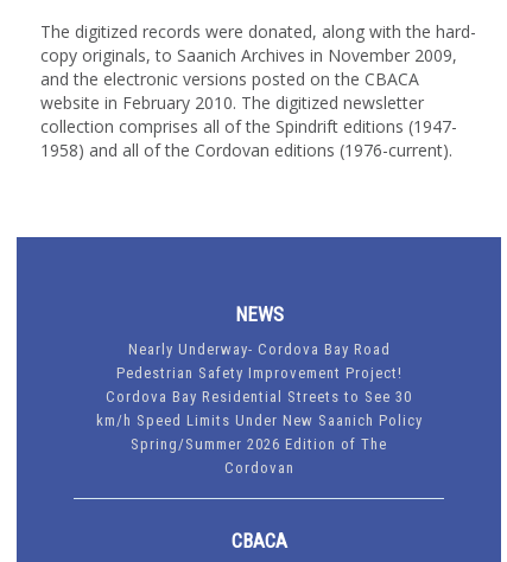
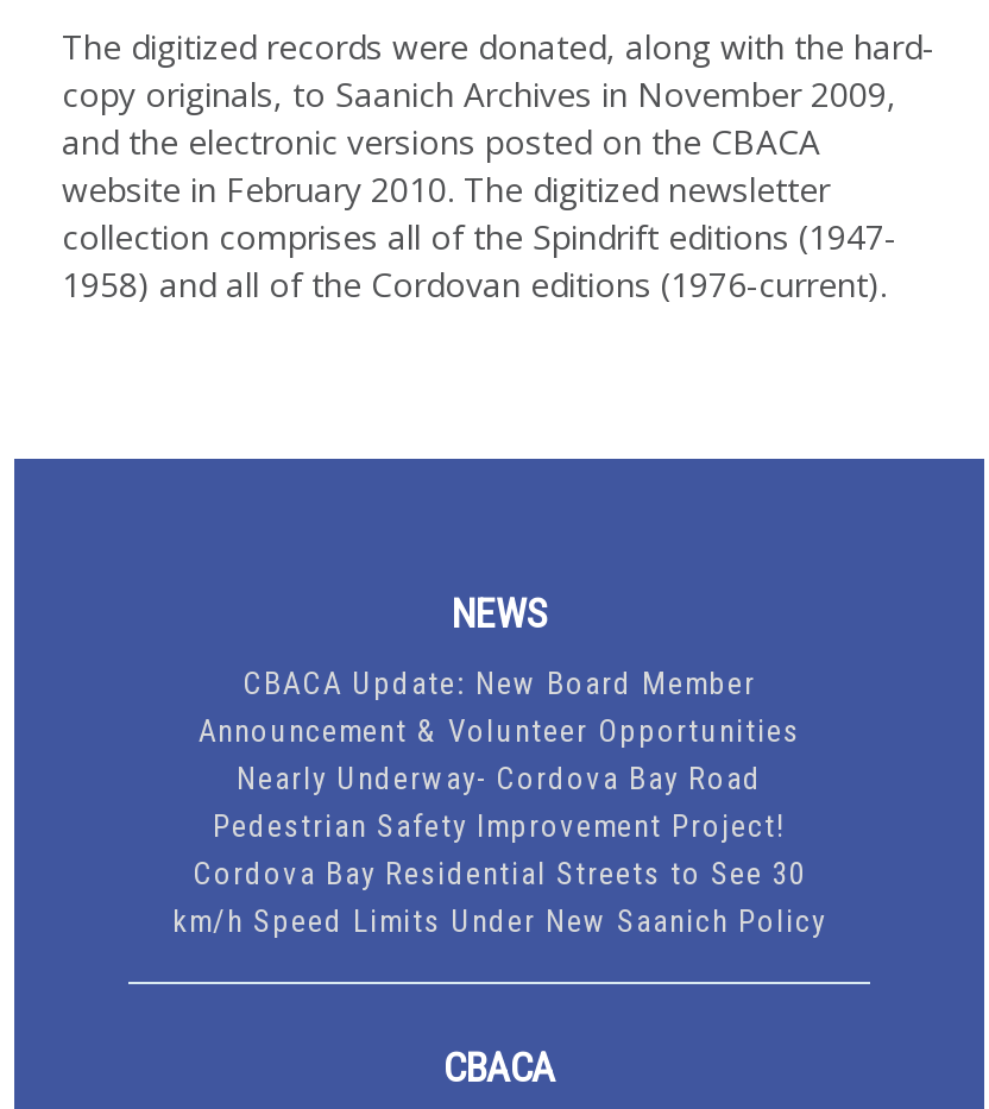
+ CBACA Update: New Board Member
+ Announcement & Volunteer Opportunities

moved down: Nearly Underway- Cordova Bay Road | Pedestrian Safety Improvement Project! | Cordova Bay Residential Streets to See 30 | km/h Speed Limits Under New Saanich Policy

- Spring/Summer 2026 Edition of The
- Cordovan
